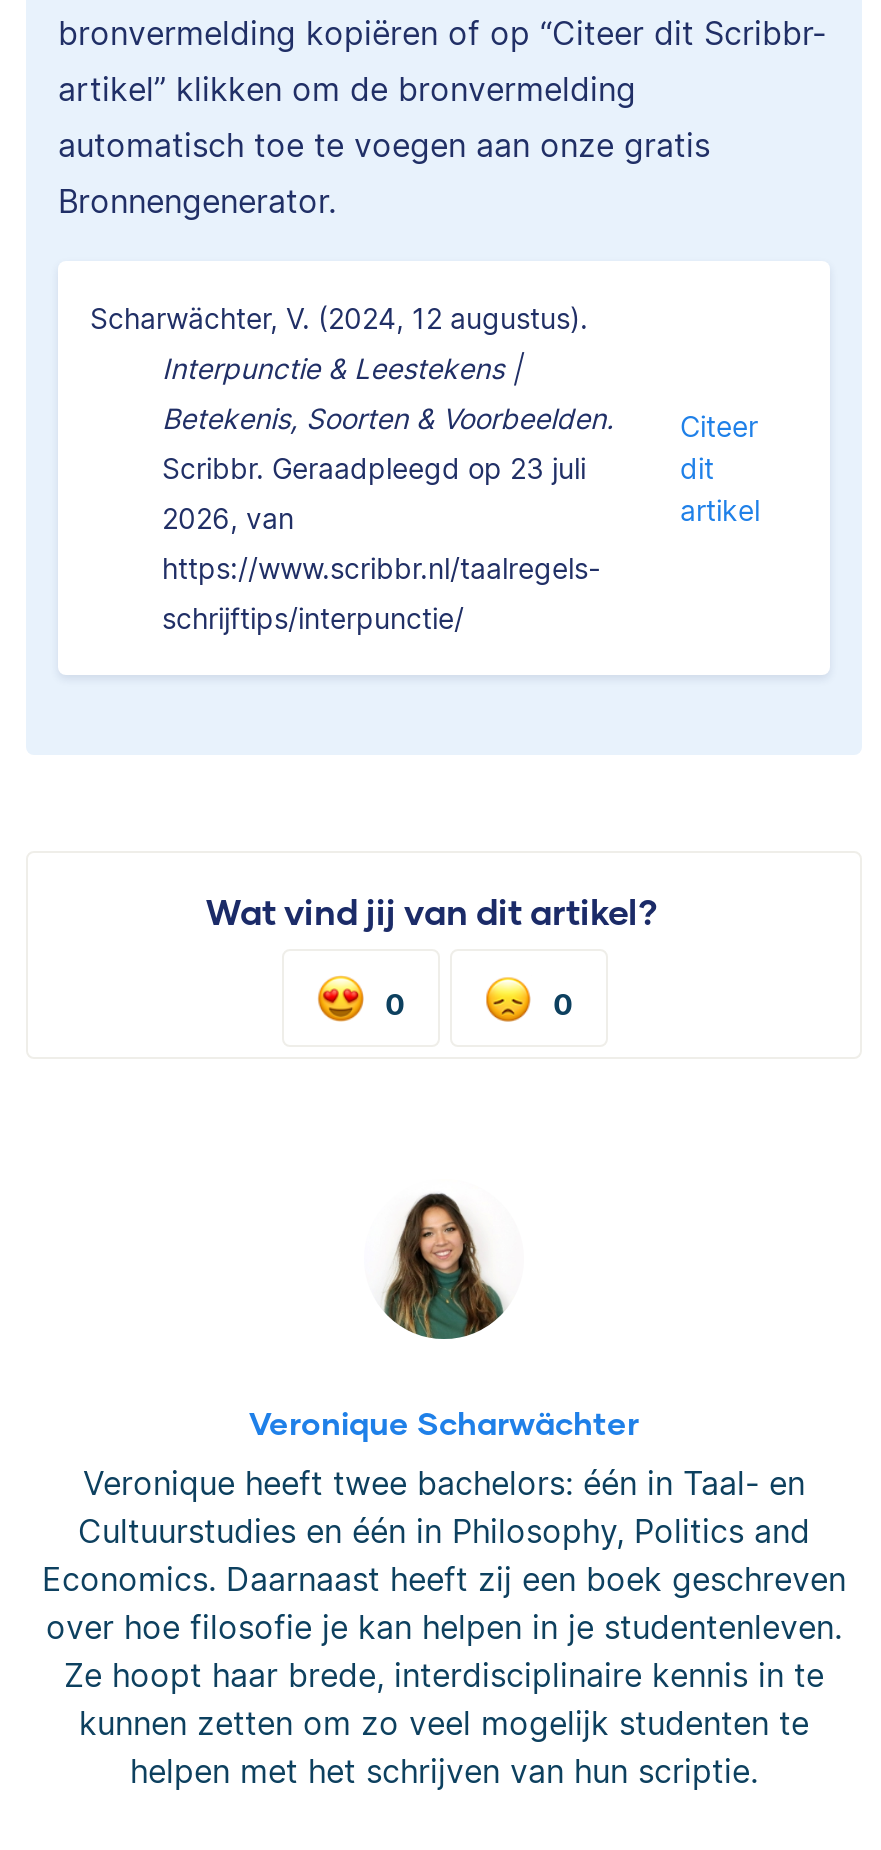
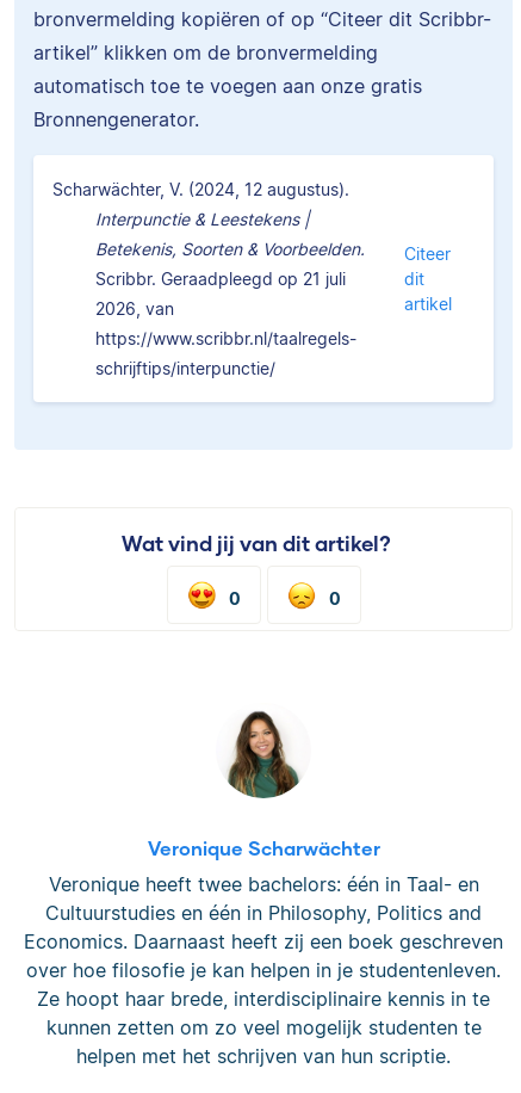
- Scribbr. Geraadpleegd op 23 juli
+ Scribbr. Geraadpleegd op 21 juli
